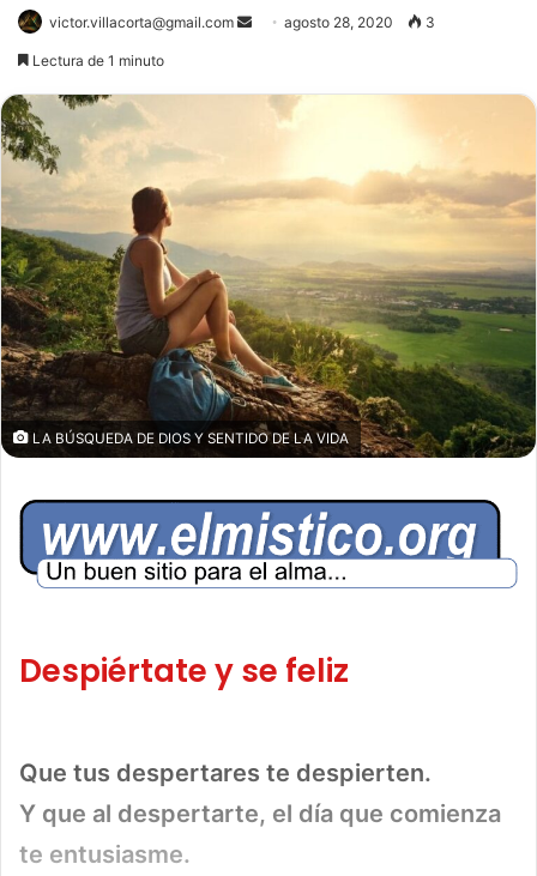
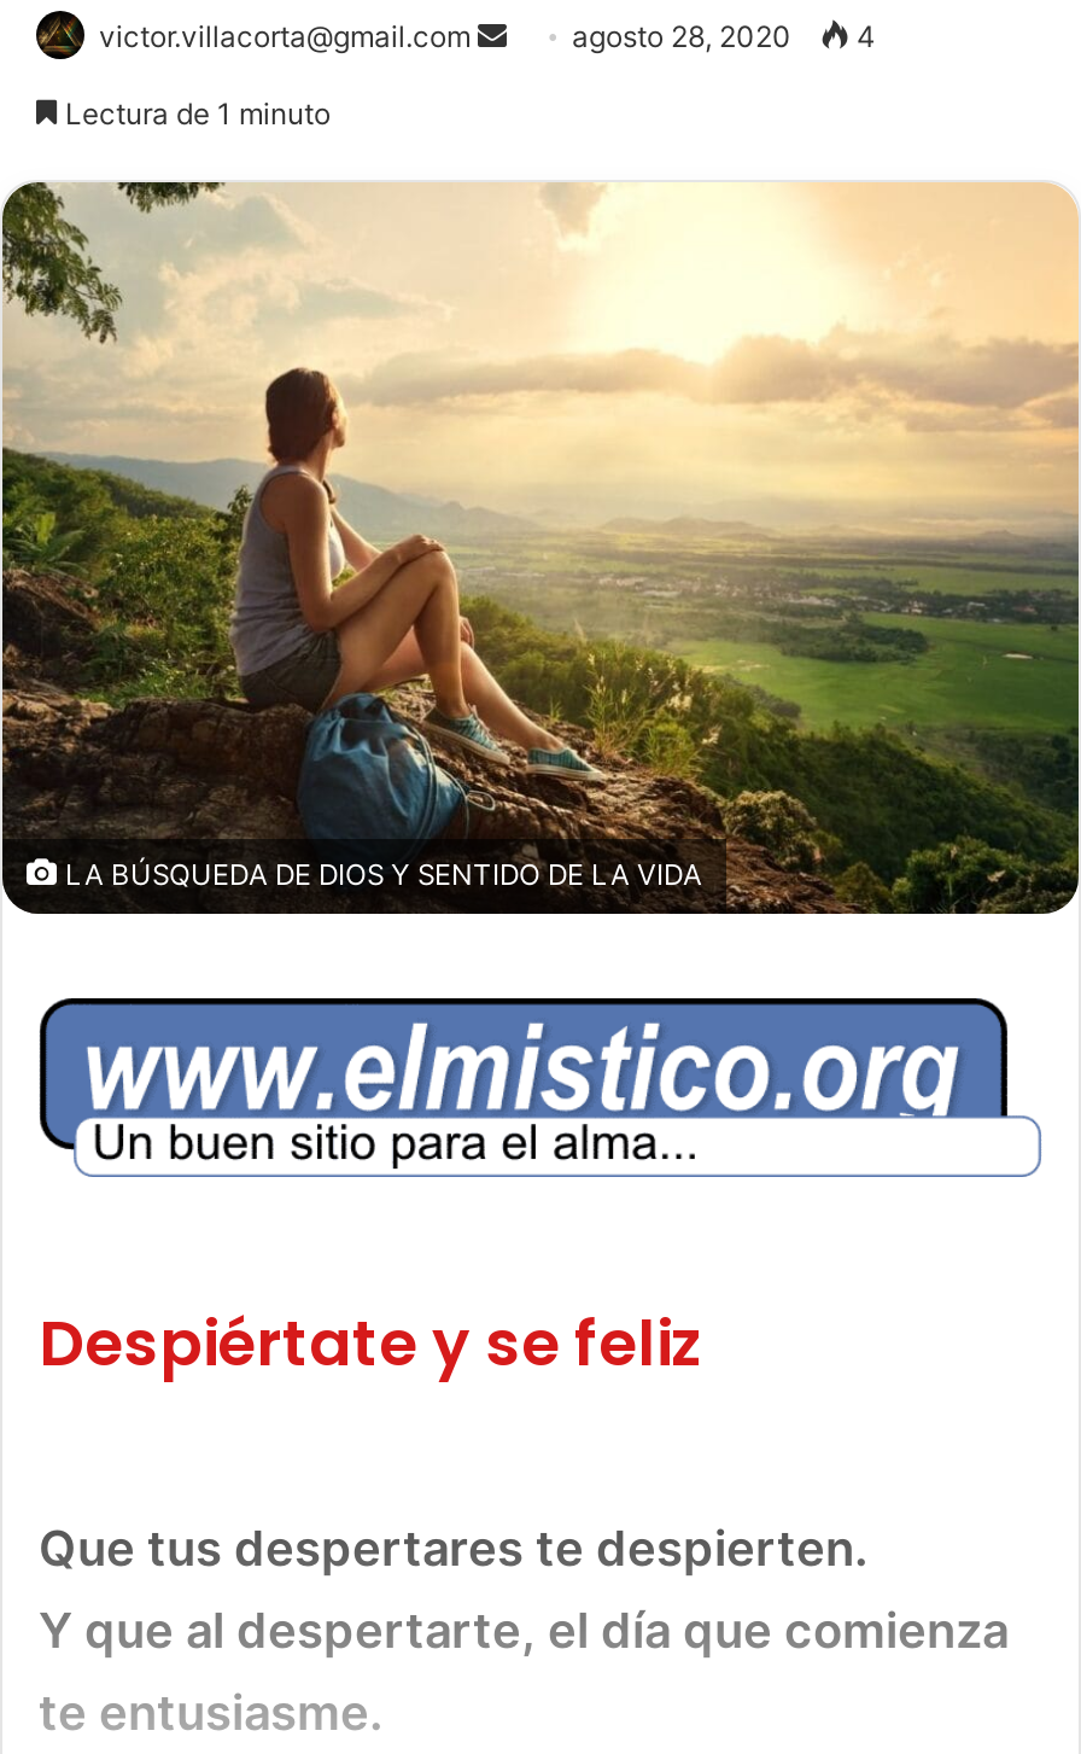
- 3
+ 4
